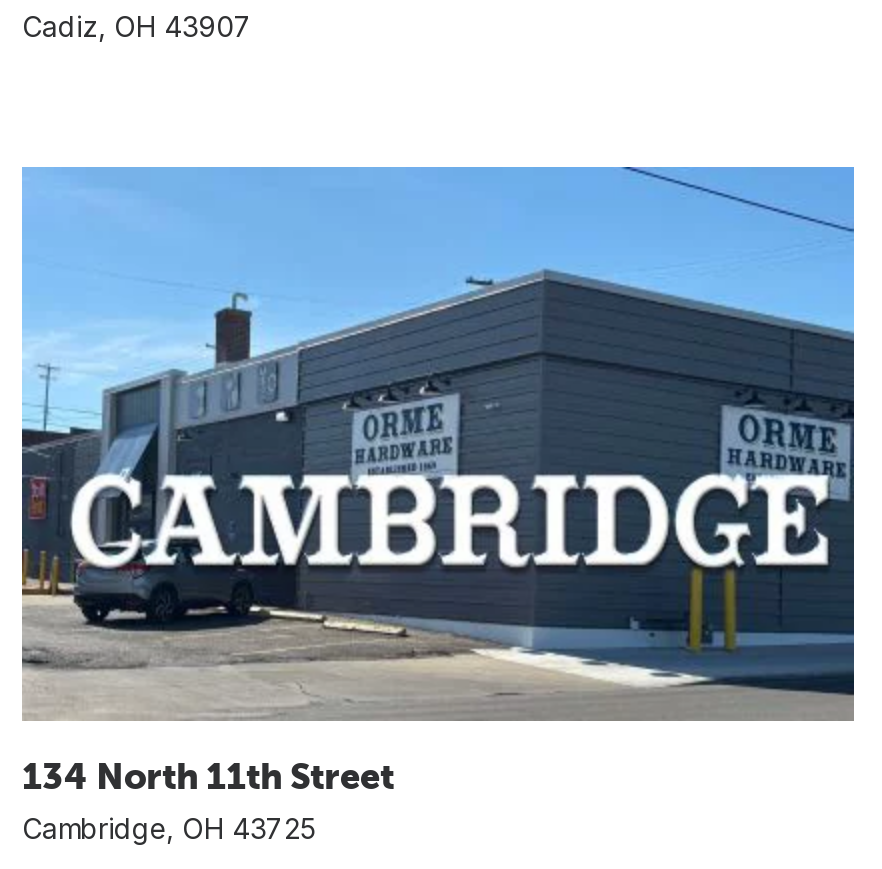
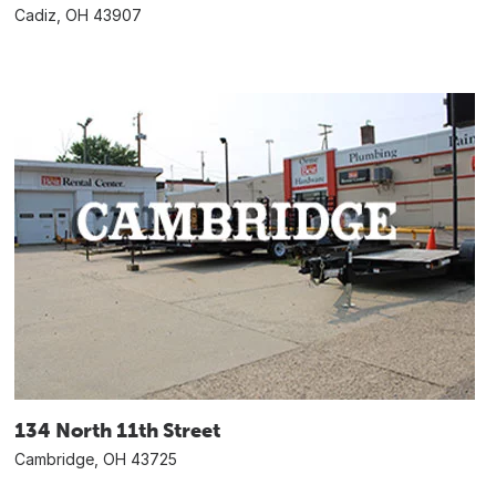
- [image]
+ [image]
